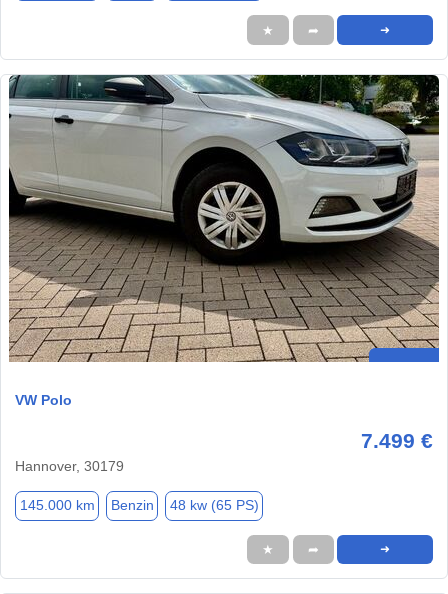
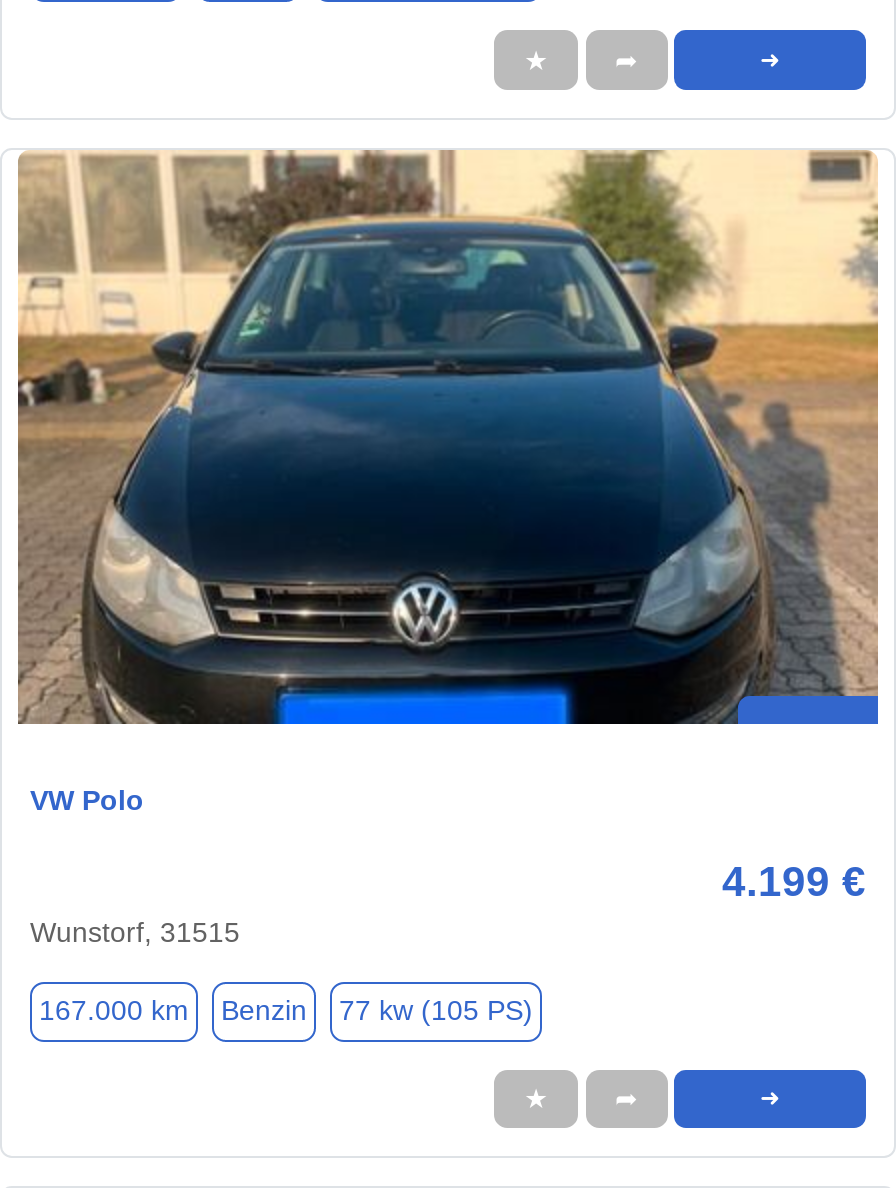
- [image]
+ [image]

- 7.499 €
- Hannover, 30179
+ 4.199 €
+ Wunstorf, 31515

- 145.000 km
+ 167.000 km

- 48 kw (65 PS)
+ 77 kw (105 PS)
